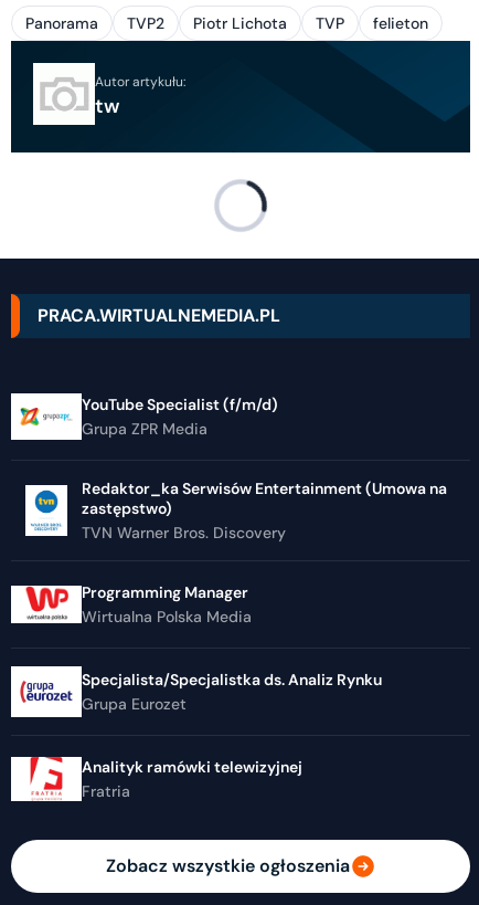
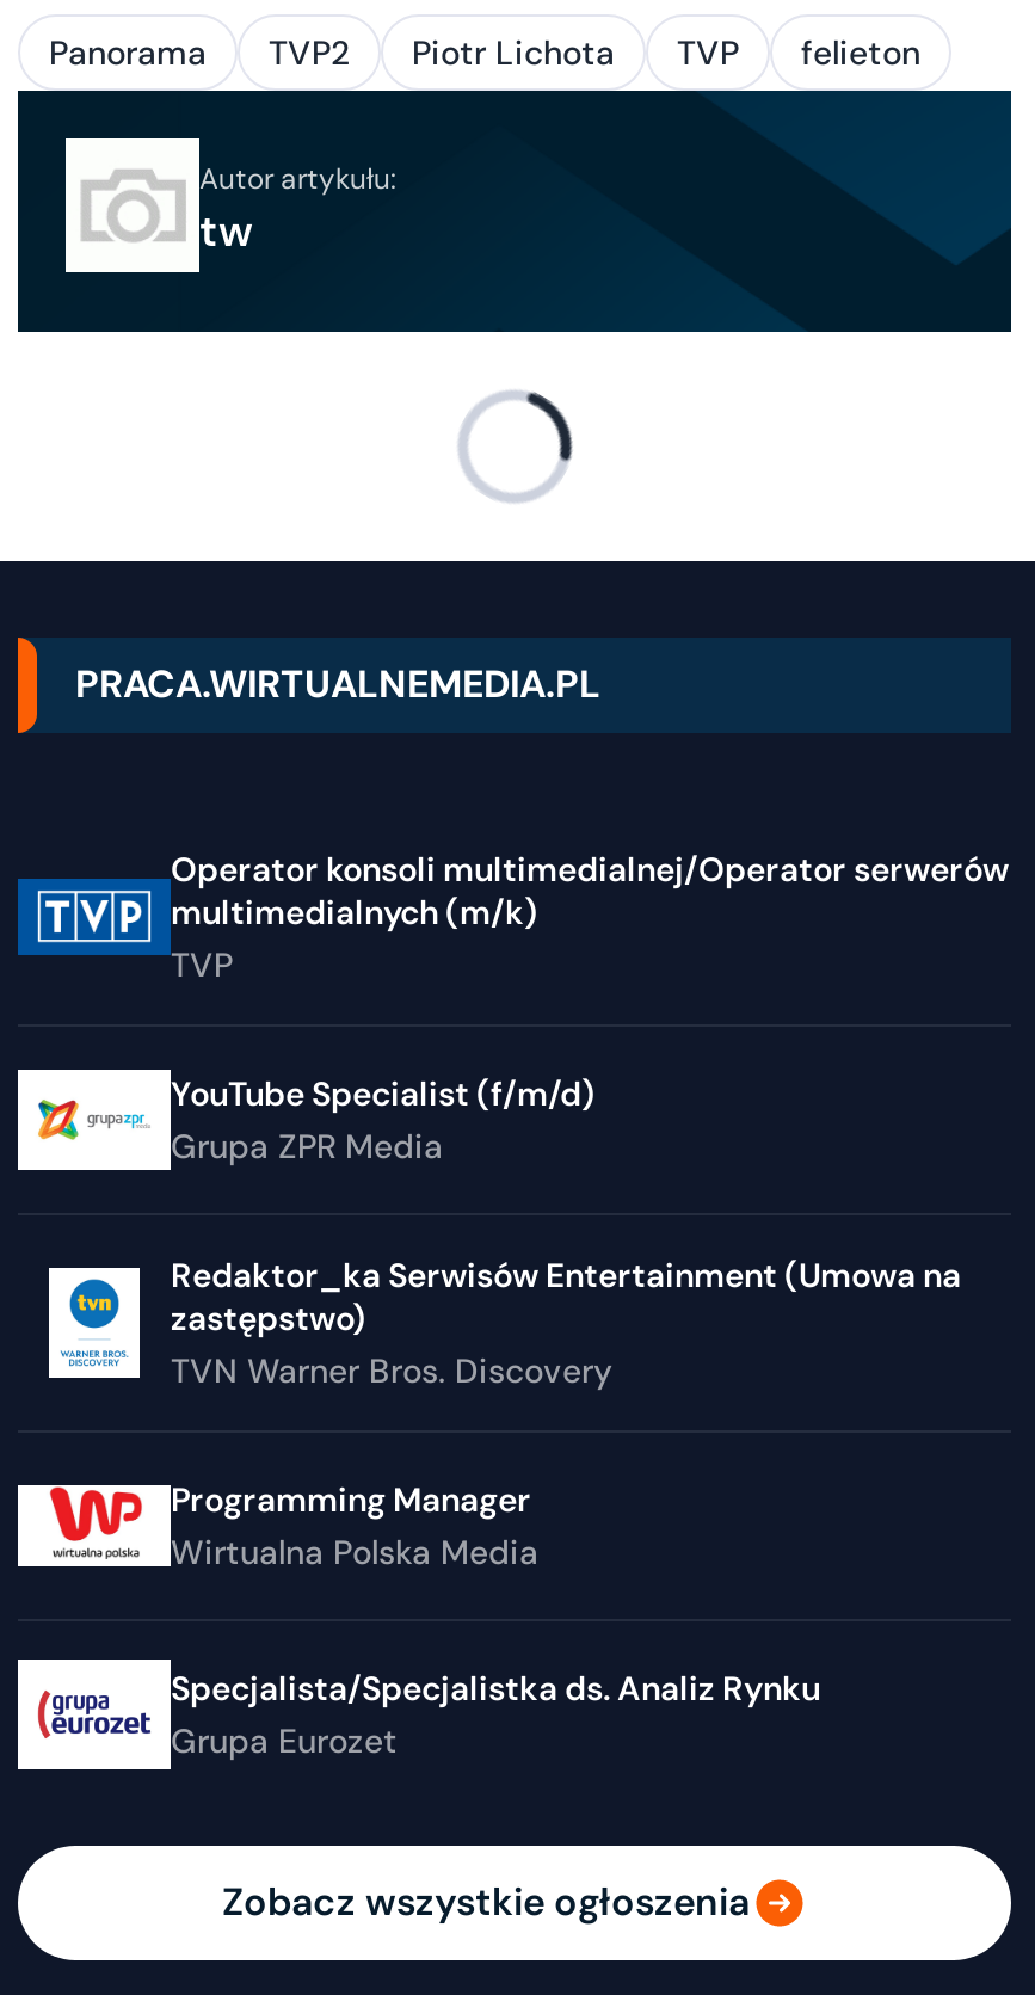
+ [image]
+ Operator konsoli multimedialnej/Operator serwerów
+ multimedialnych (m/k)
+ TVP

moved down: YouTube Specialist (f/m/d) | Grupa ZPR Media | Redaktor_ka Serwisów Entertainment (Umowa na | ... | Specjalista/Specjalistka ds. Analiz Rynku | Grupa Eurozet

- [image]
- Analityk ramówki telewizyjnej
- Fratria
